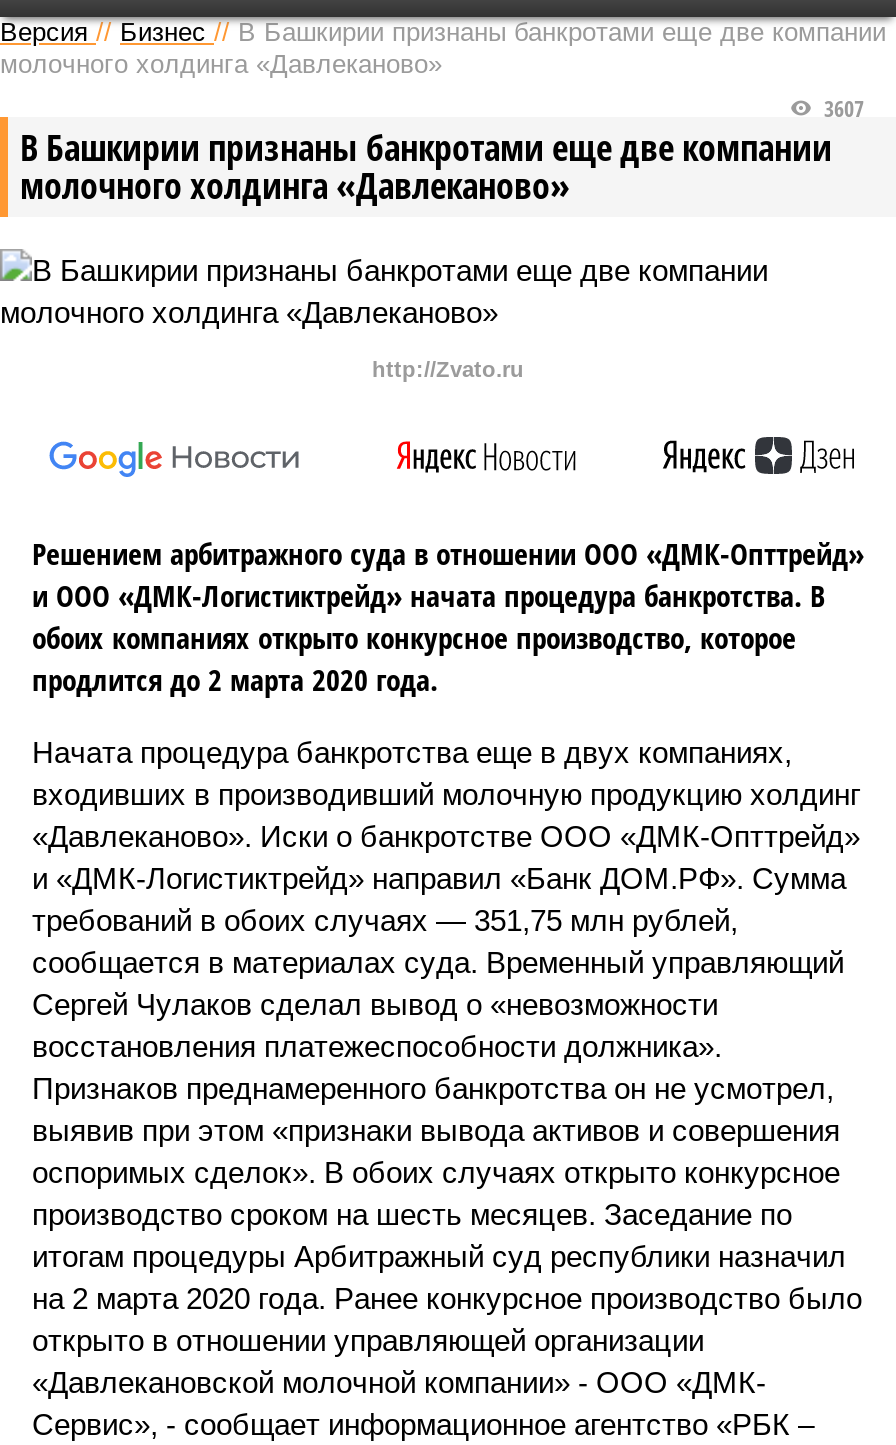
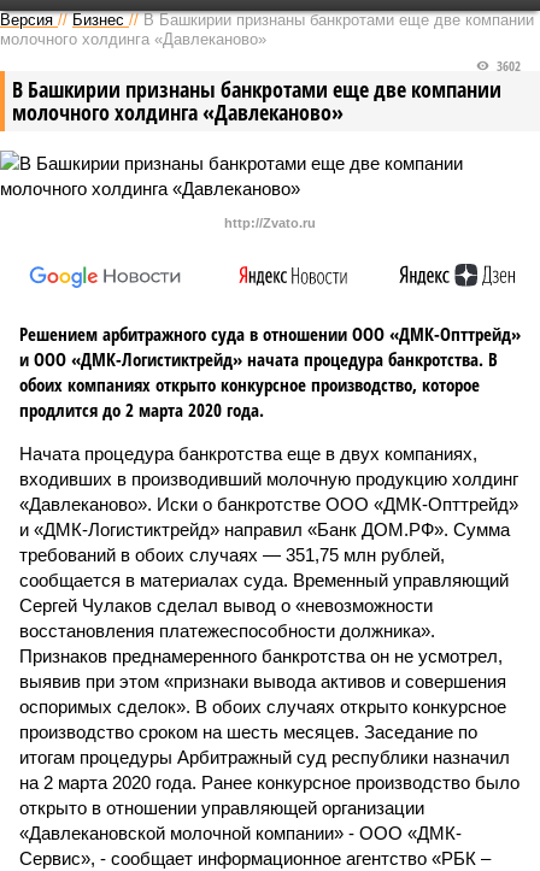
- 3607
+ 3602
